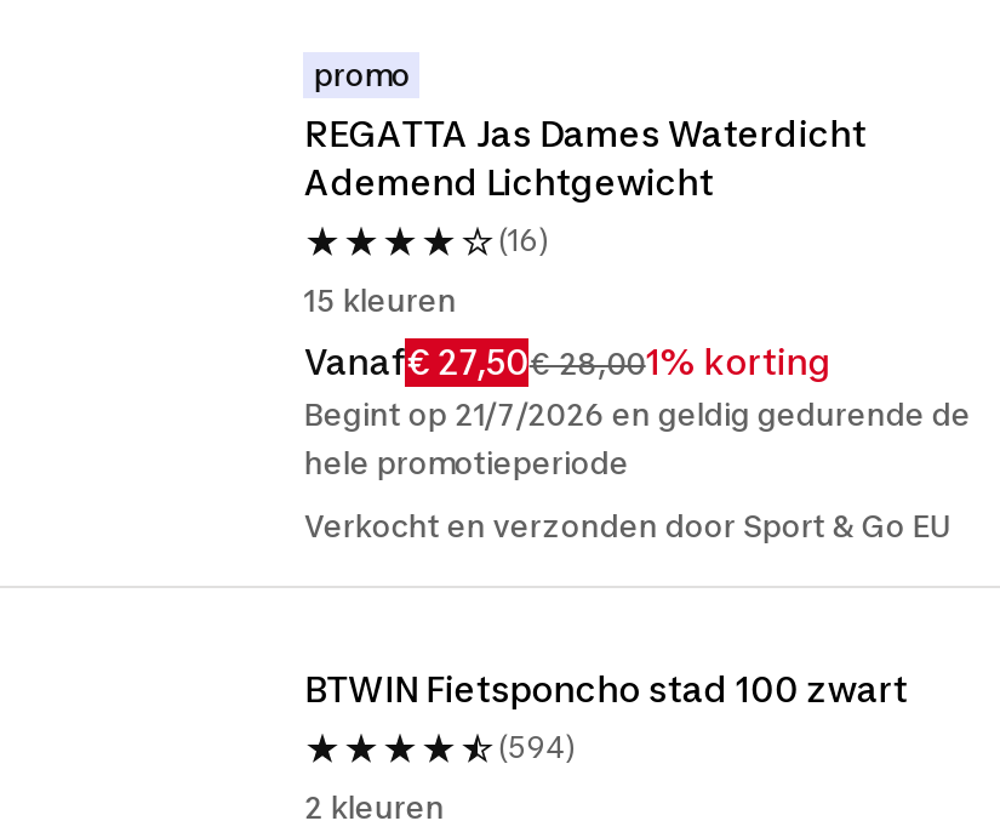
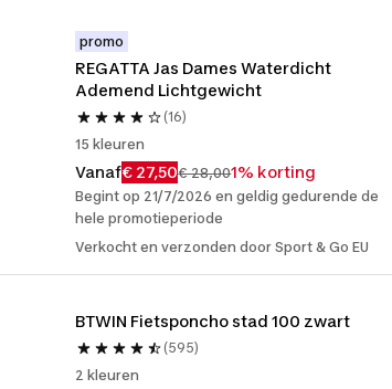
- (594)
+ (595)
